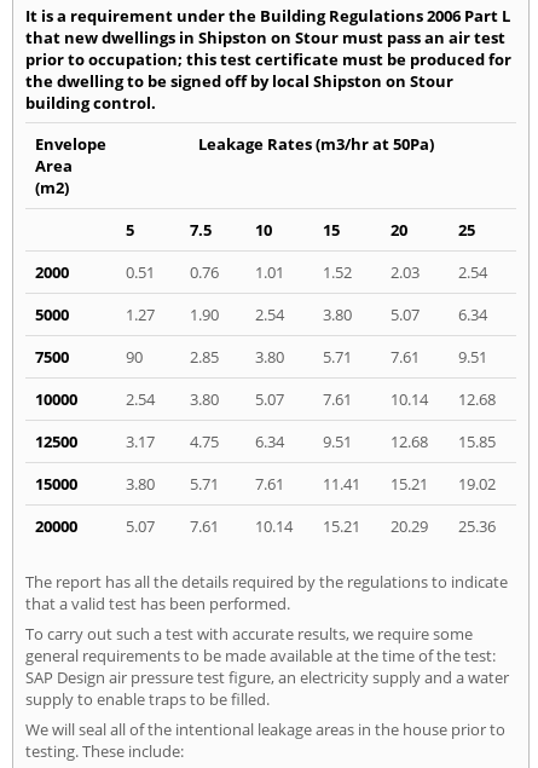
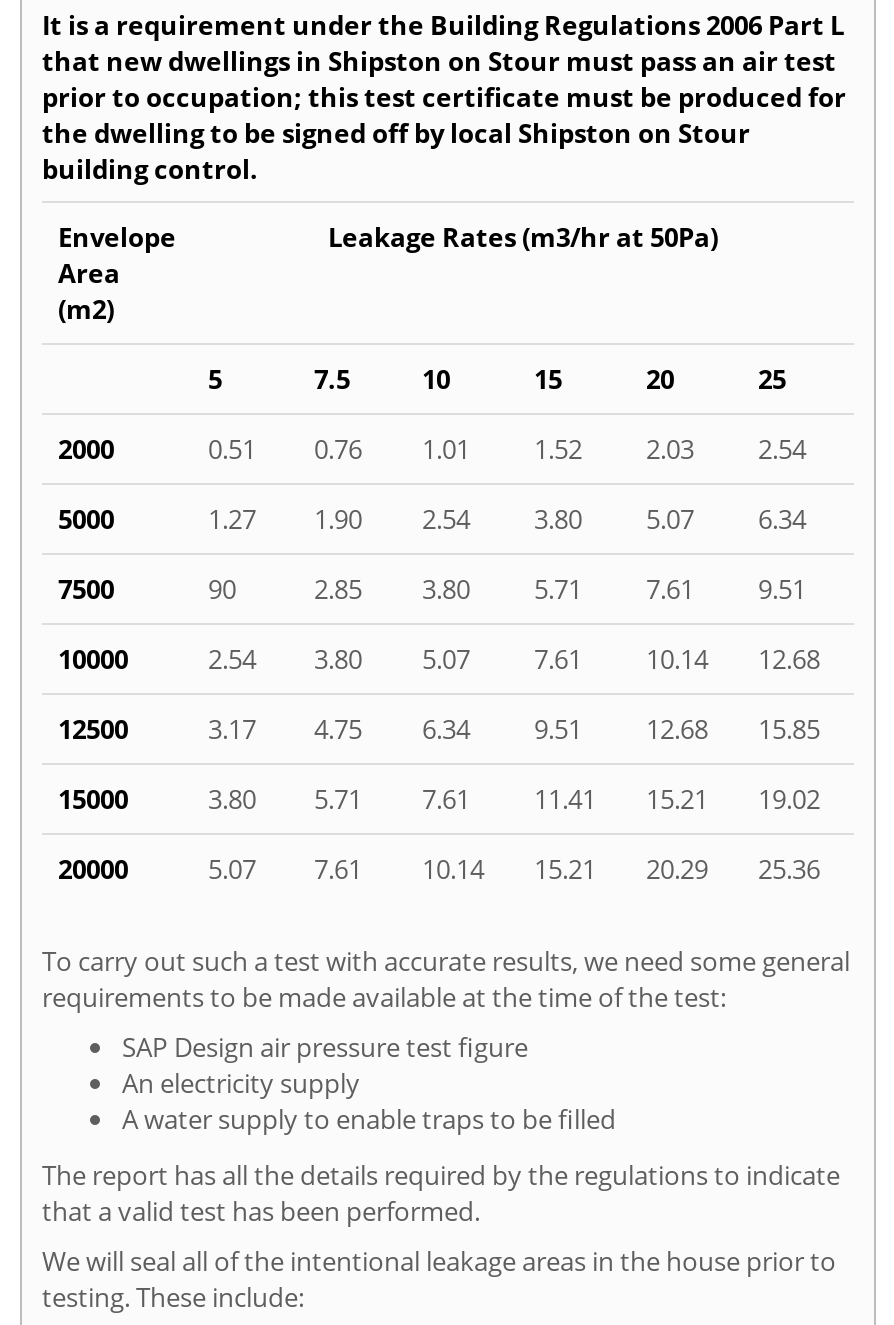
+ To carry out such a test with accurate results, we need some general
+ requirements to be made available at the time of the test:
+ SAP Design air pressure test figure
+ An electricity supply
+ A water supply to enable traps to be filled

moved down: The report has all the details required by the regulations to indicate | that a valid test has been performed.

- To carry out such a test with accurate results, we require some
- general requirements to be made available at the time of the test:
- SAP Design air pressure test figure, an electricity supply and a water
- supply to enable traps to be filled.
